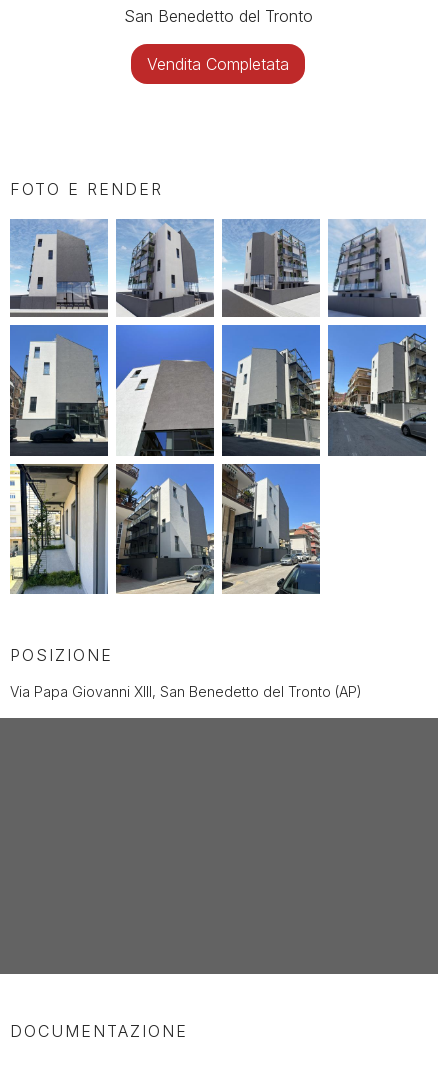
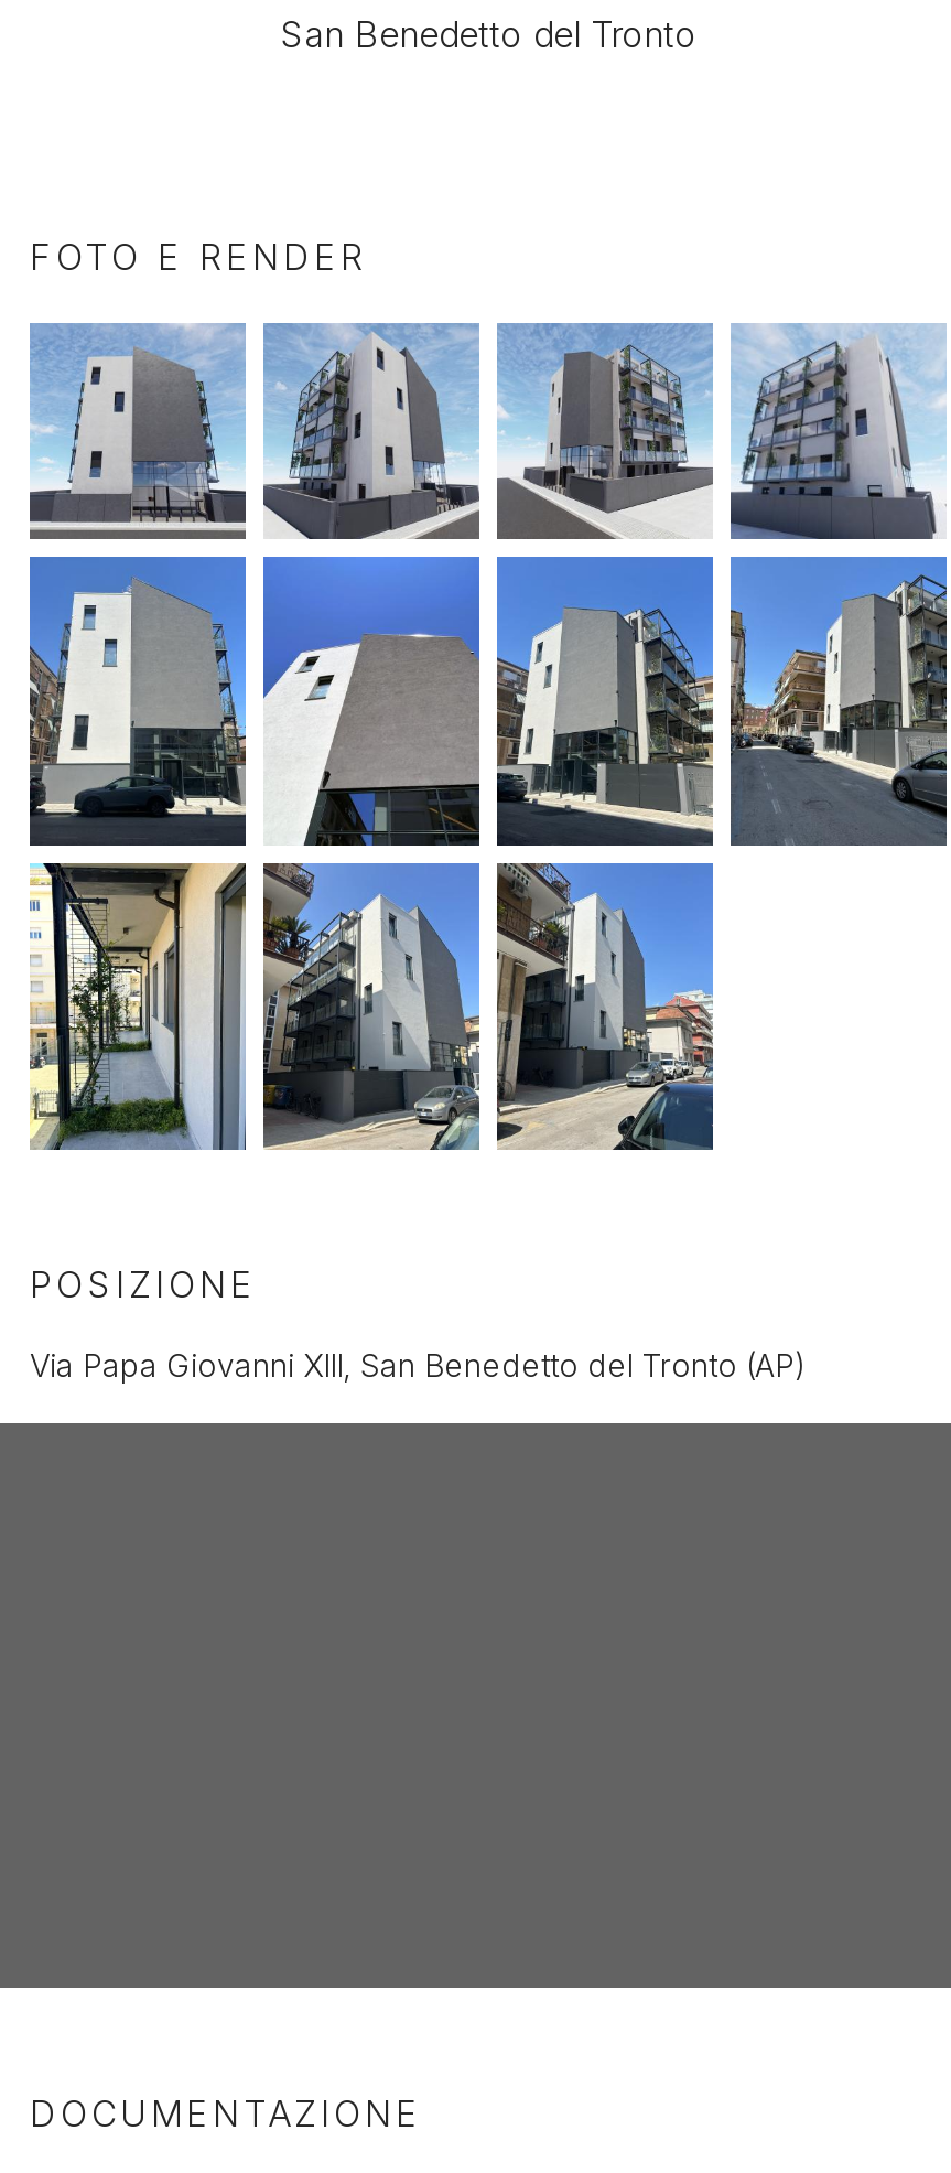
- Vendita Completata
